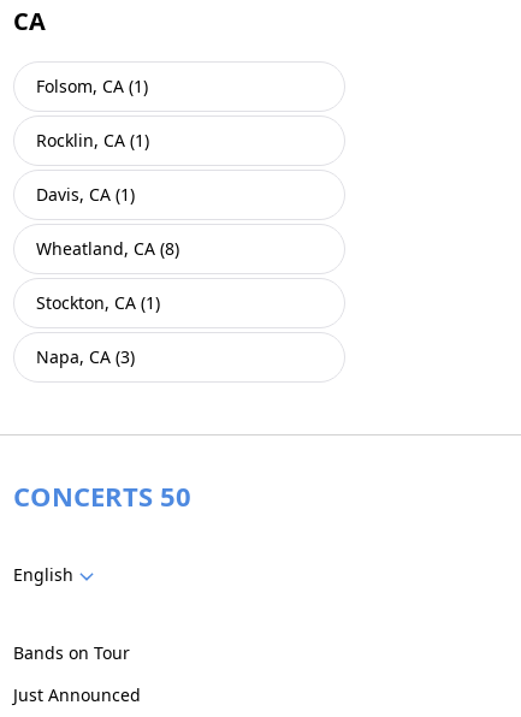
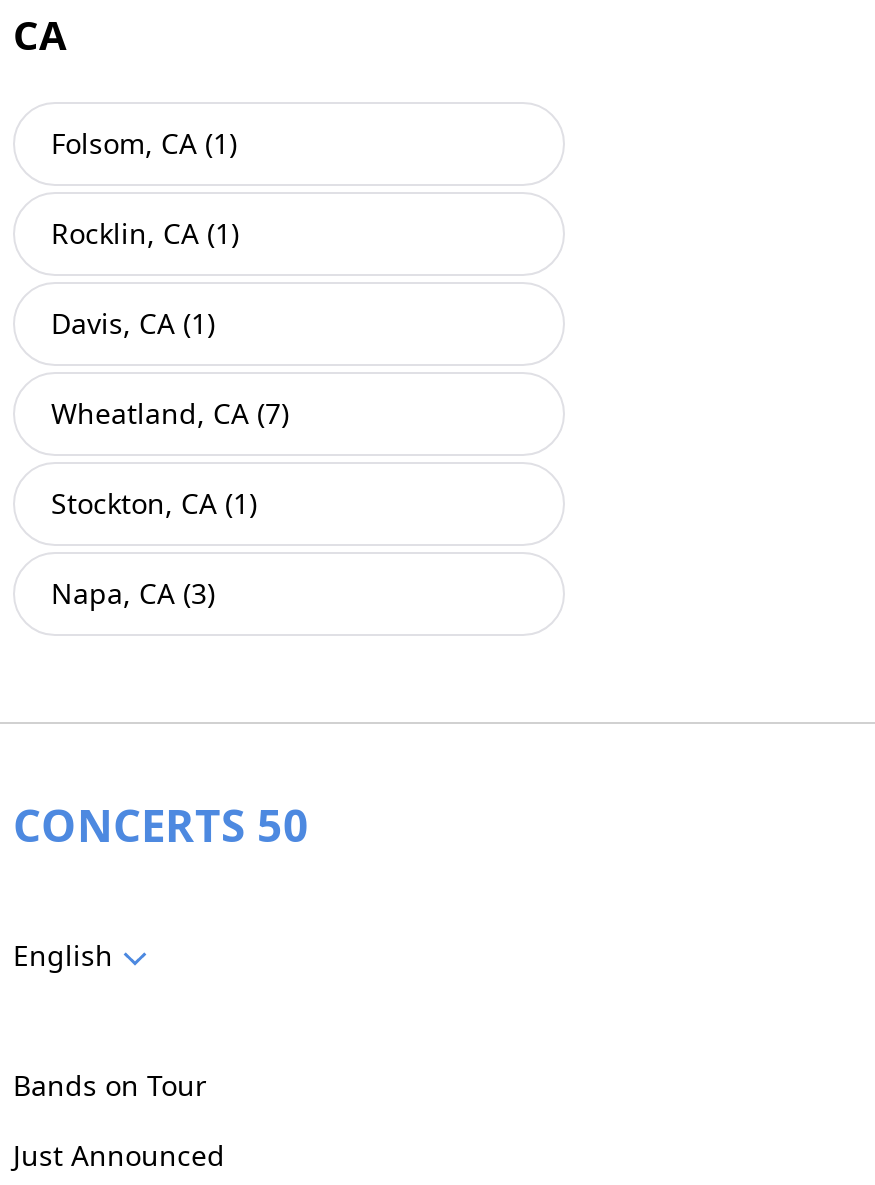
- Wheatland, CA (8)
+ Wheatland, CA (7)
